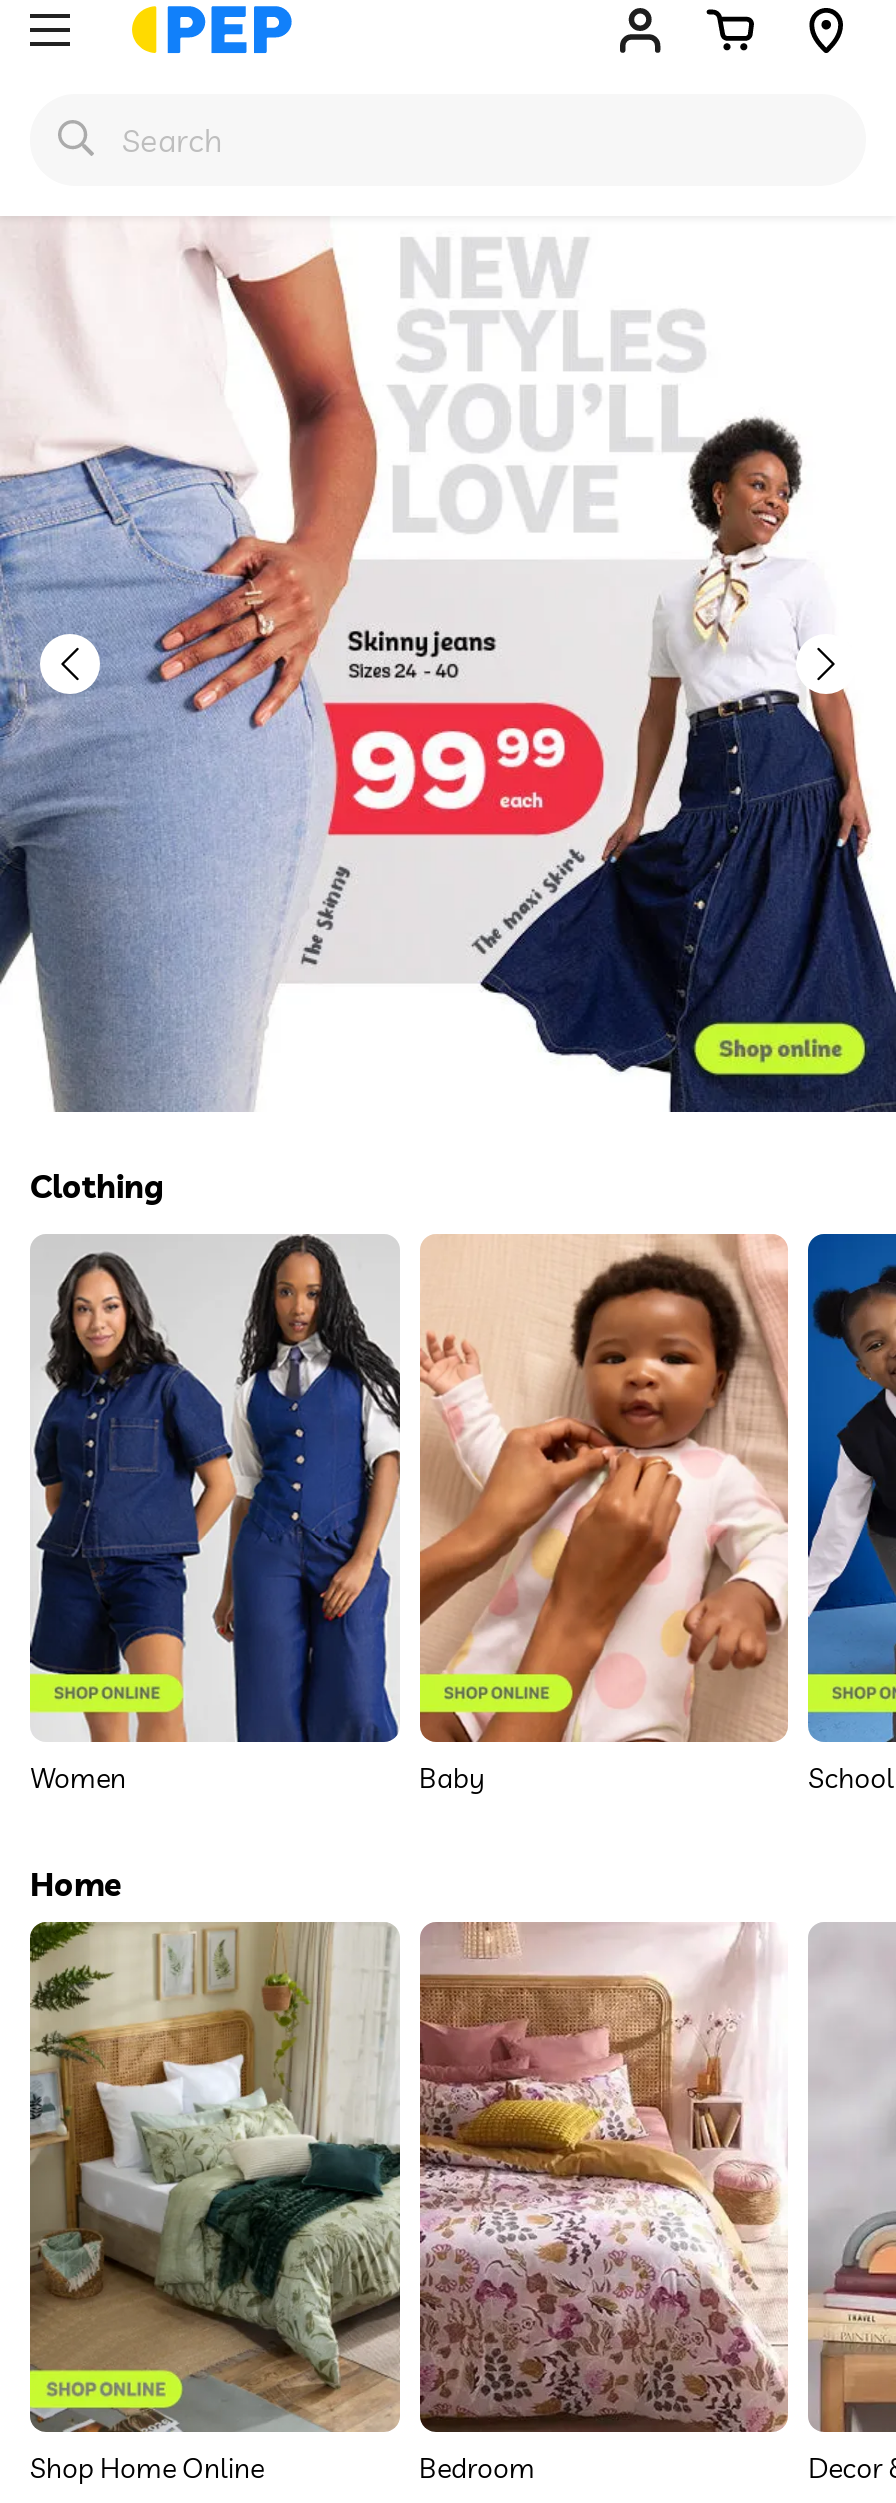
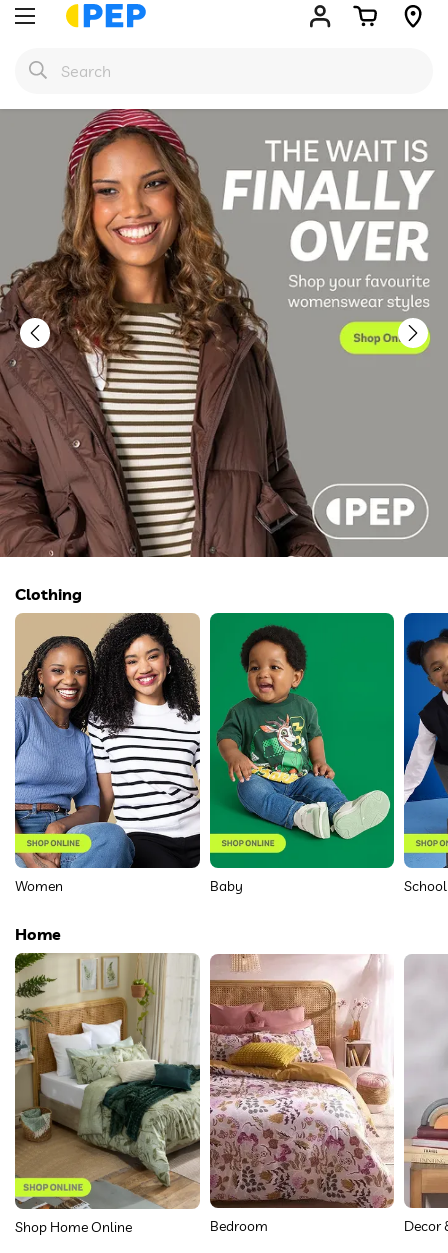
- [image]
+ [image]

- [image]
+ [image]

- [image]
+ [image]
